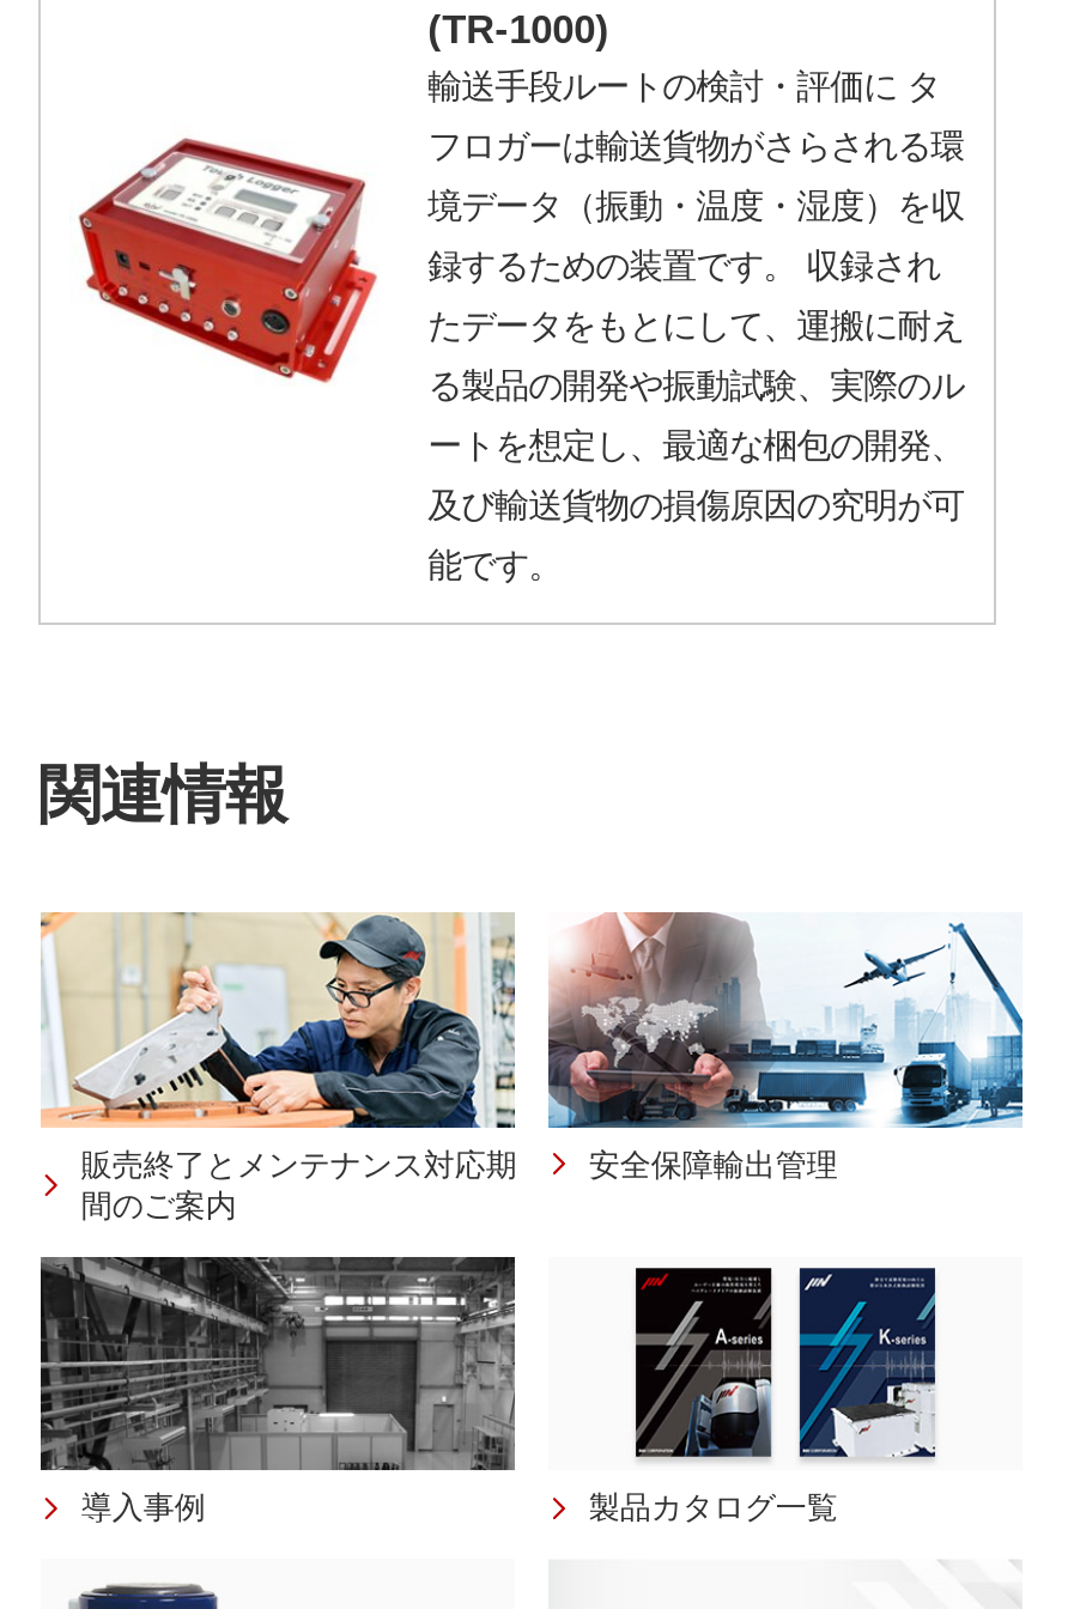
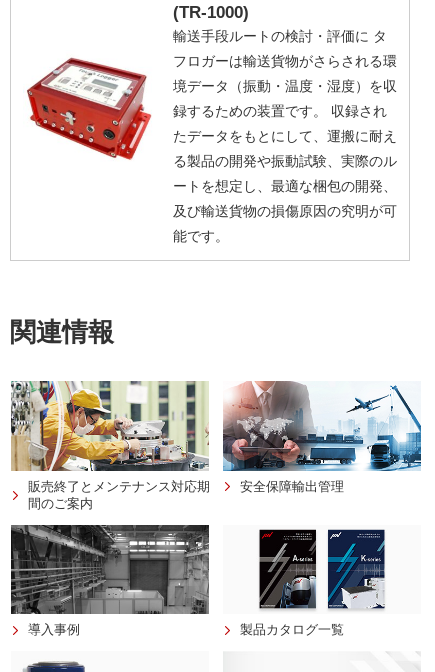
- [image]
+ [image]
